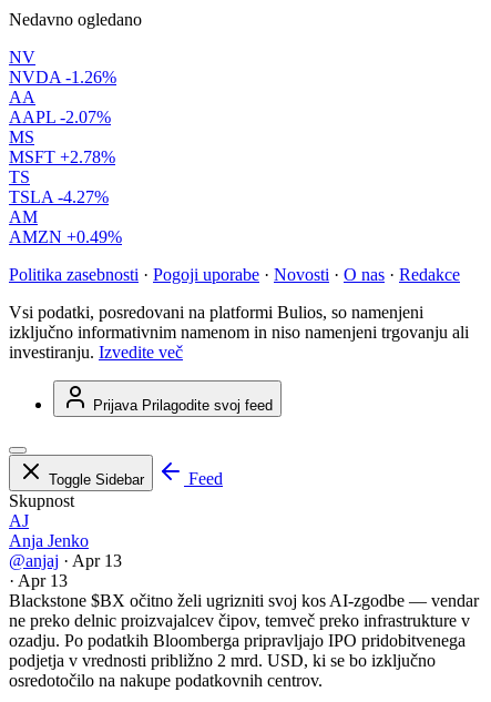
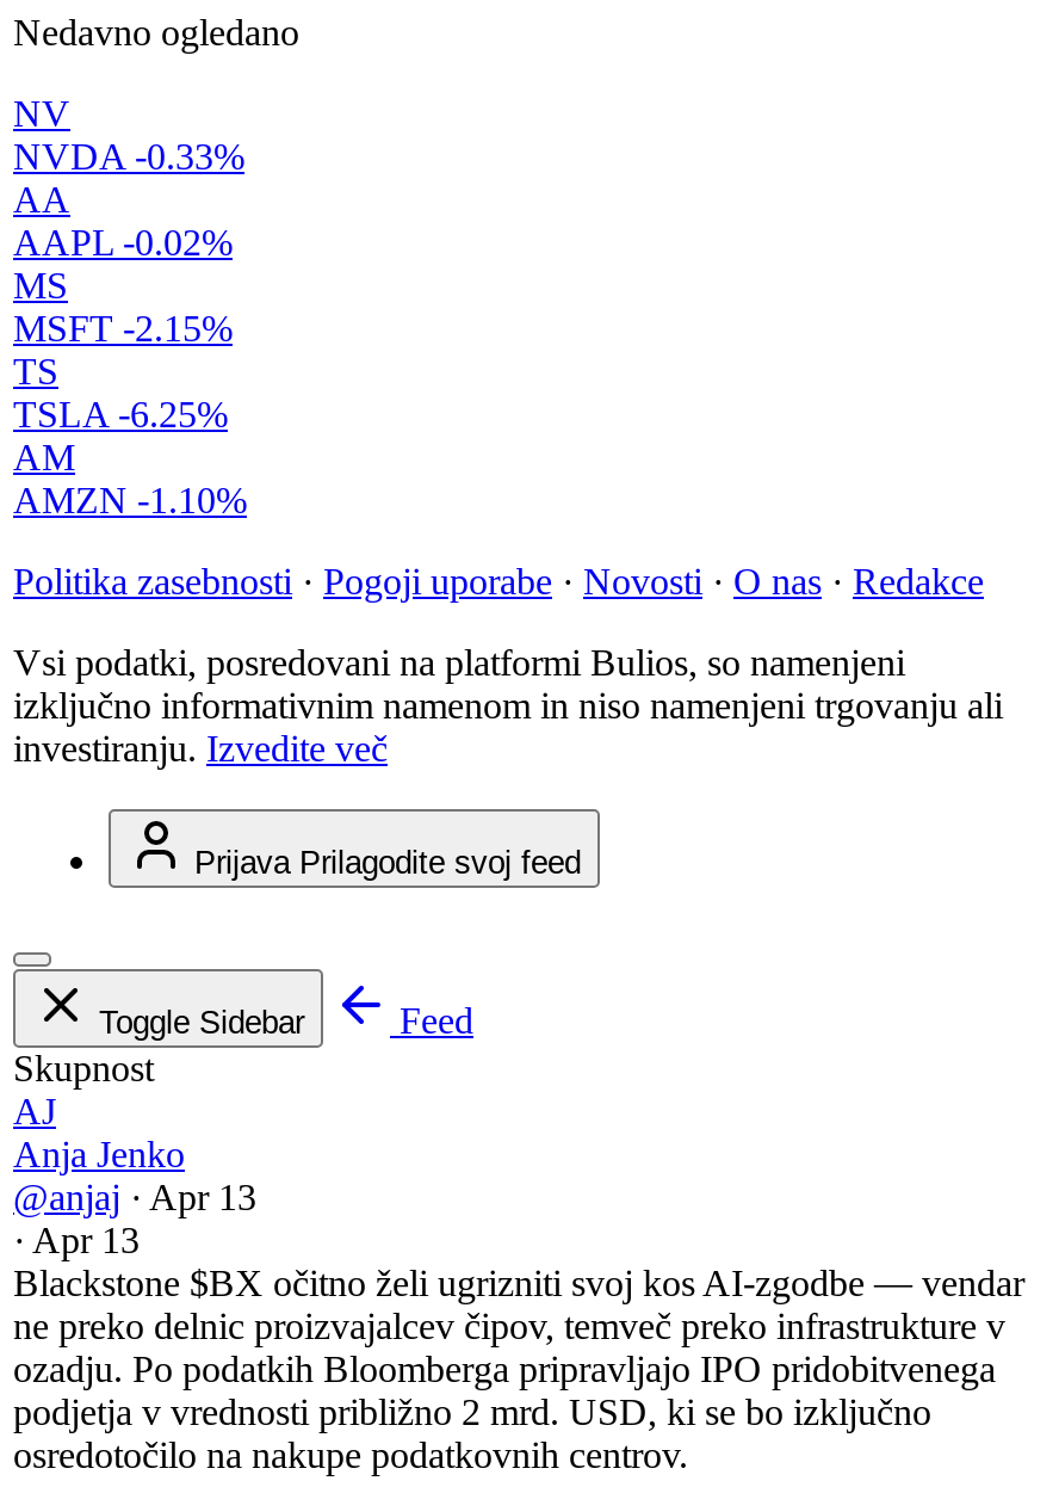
- NVDA -1.26%
+ NVDA -0.33%

- AAPL -2.07%
+ AAPL -0.02%

- MSFT +2.78%
+ MSFT -2.15%

- TSLA -4.27%
+ TSLA -6.25%

- AMZN +0.49%
+ AMZN -1.10%
